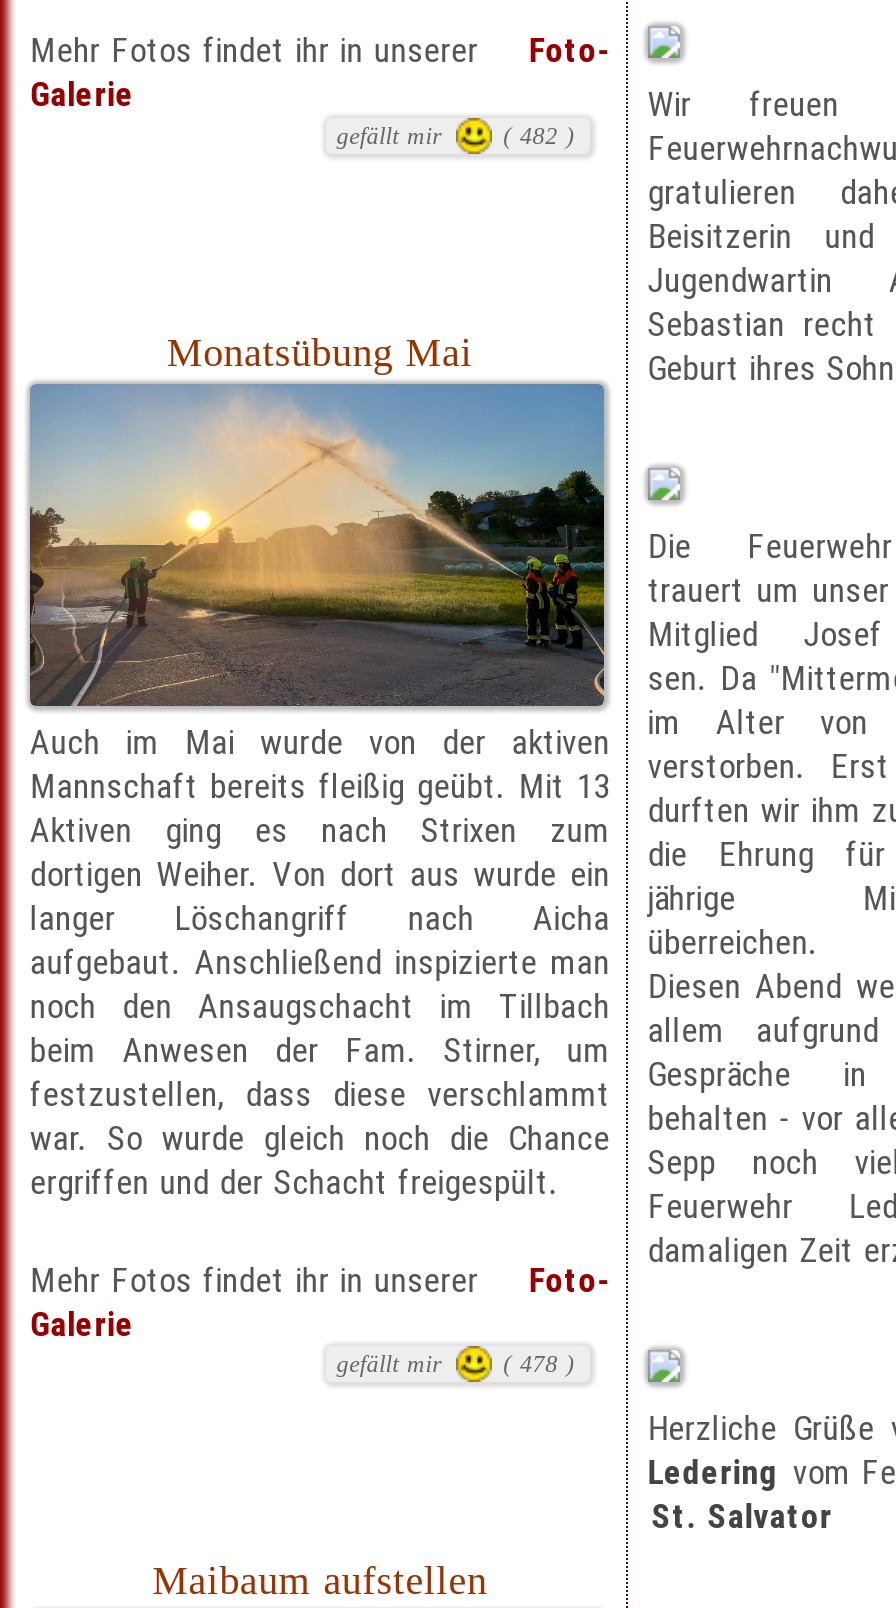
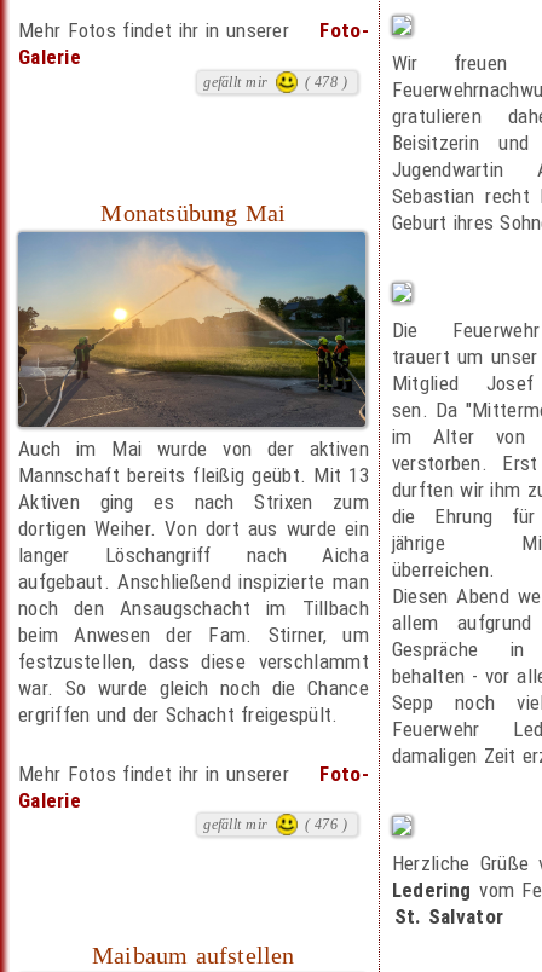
- gefällt mir ( 482 )
+ gefällt mir ( 478 )

- gefällt mir ( 478 )
+ gefällt mir ( 476 )
